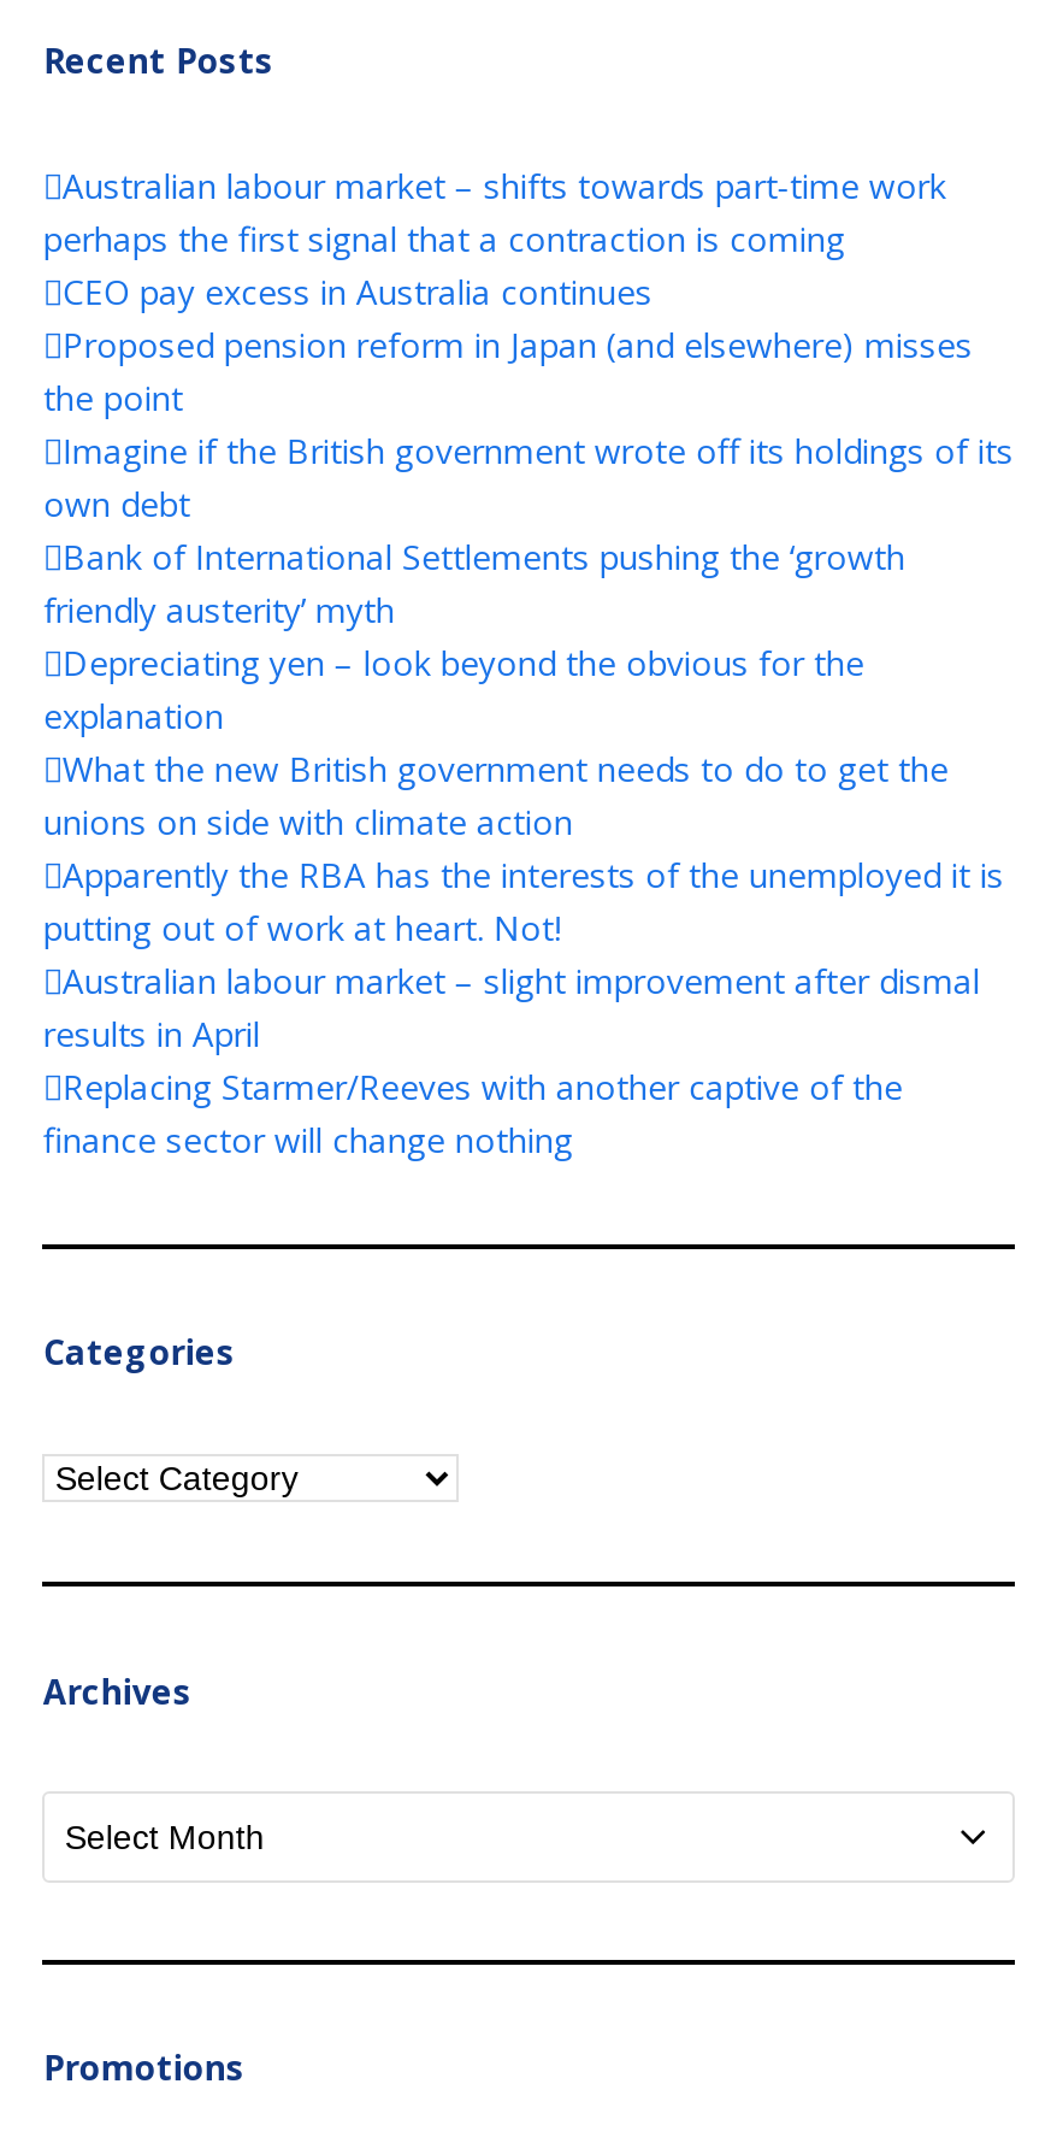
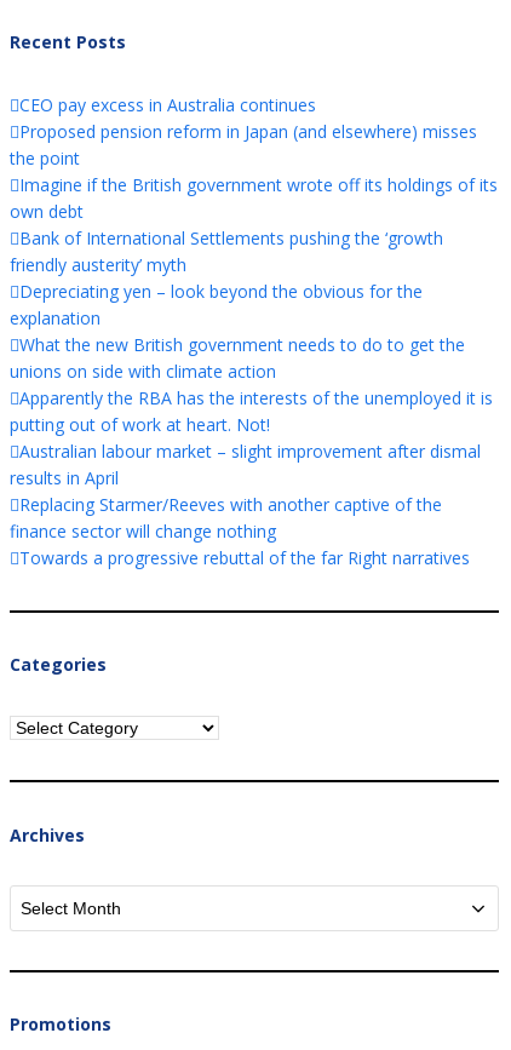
- Australian labour market – shifts towards part-time work
- perhaps the first signal that a contraction is coming

moved up: CEO pay excess in Australia continues | Proposed pension reform in Japan (and elsewhere) misses | the point | ... | Replacing Starmer/Reeves with another captive of the | finance sector will change nothing

+ Towards a progressive rebuttal of the far Right narratives
